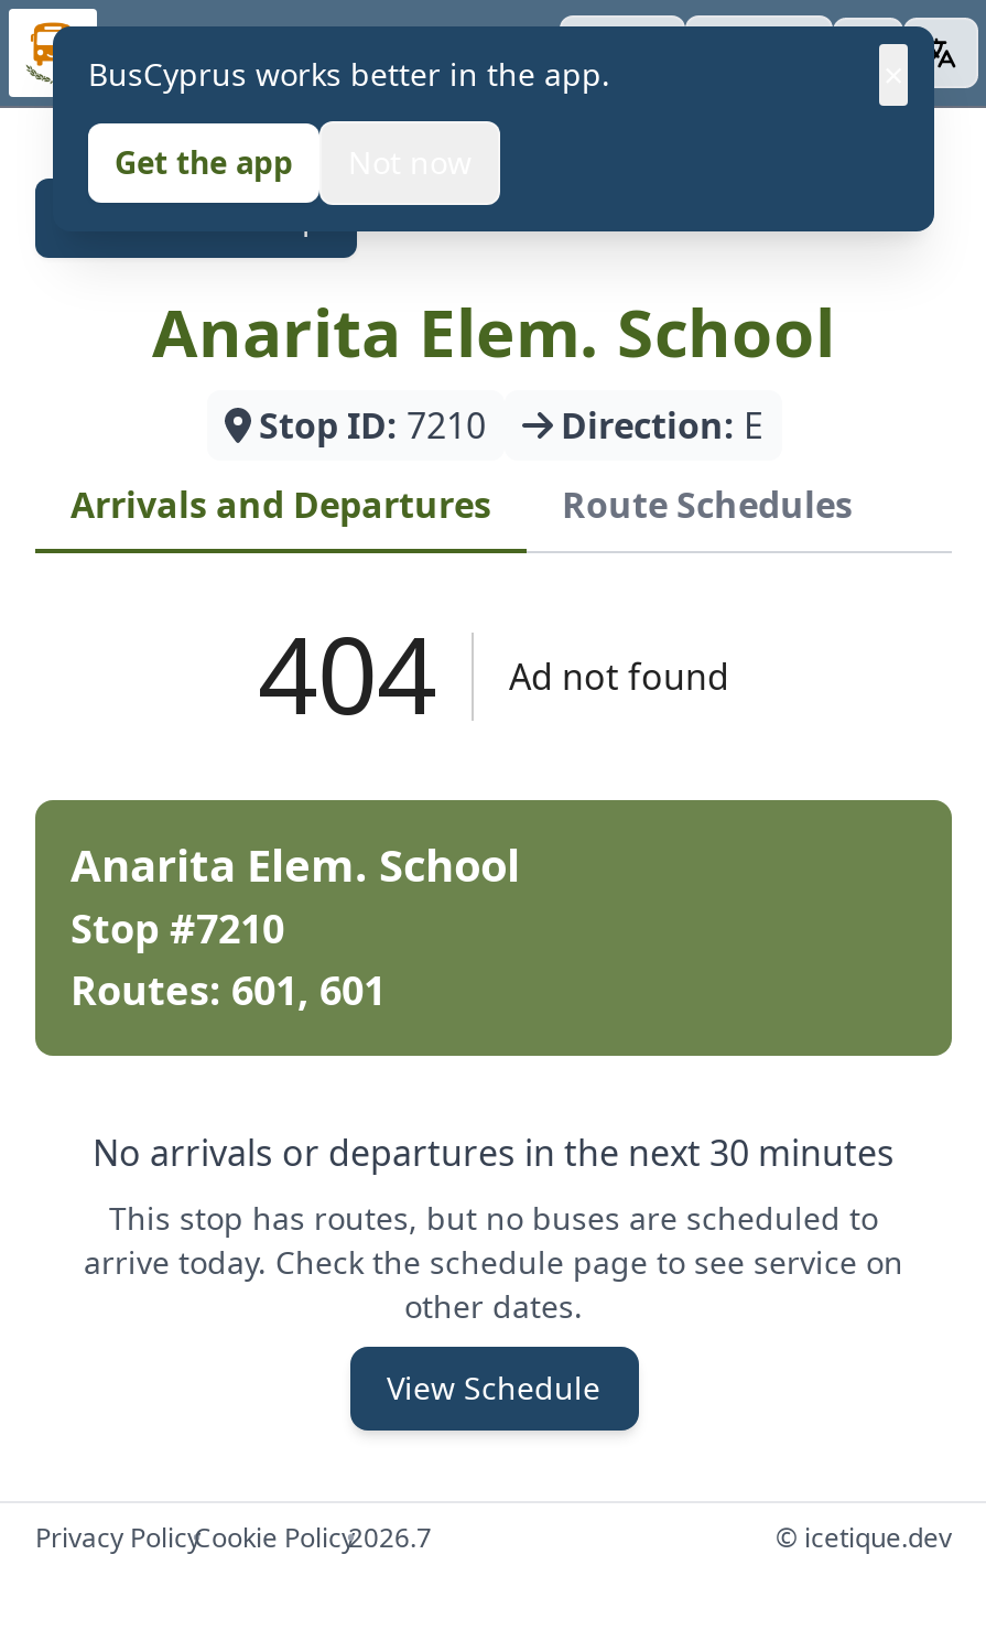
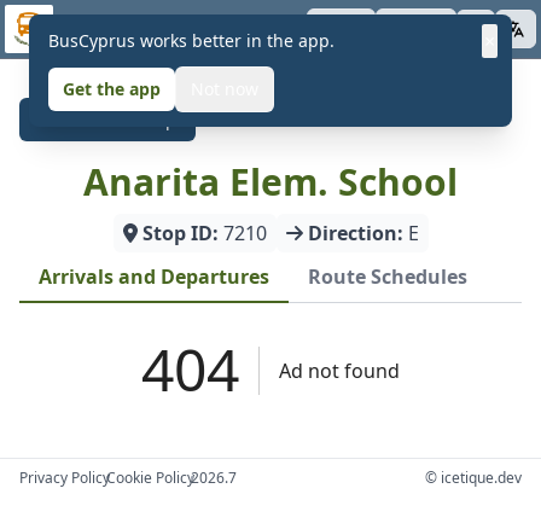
- [image]
- Anarita Elem. School
- Stop #7210
- Routes: 601, 601
- No arrivals or departures in the next 30 minutes
- This stop has routes, but no buses are scheduled to
- arrive today. Check the schedule page to see service on
- other dates.
- View Schedule
